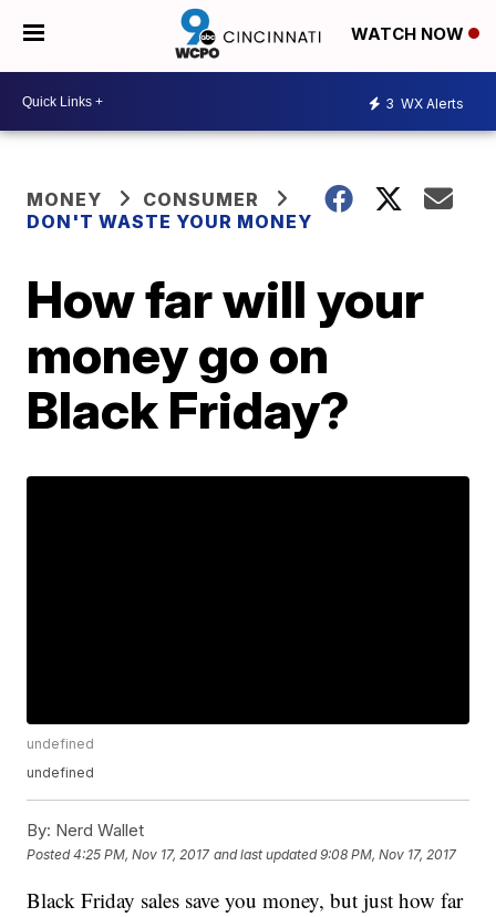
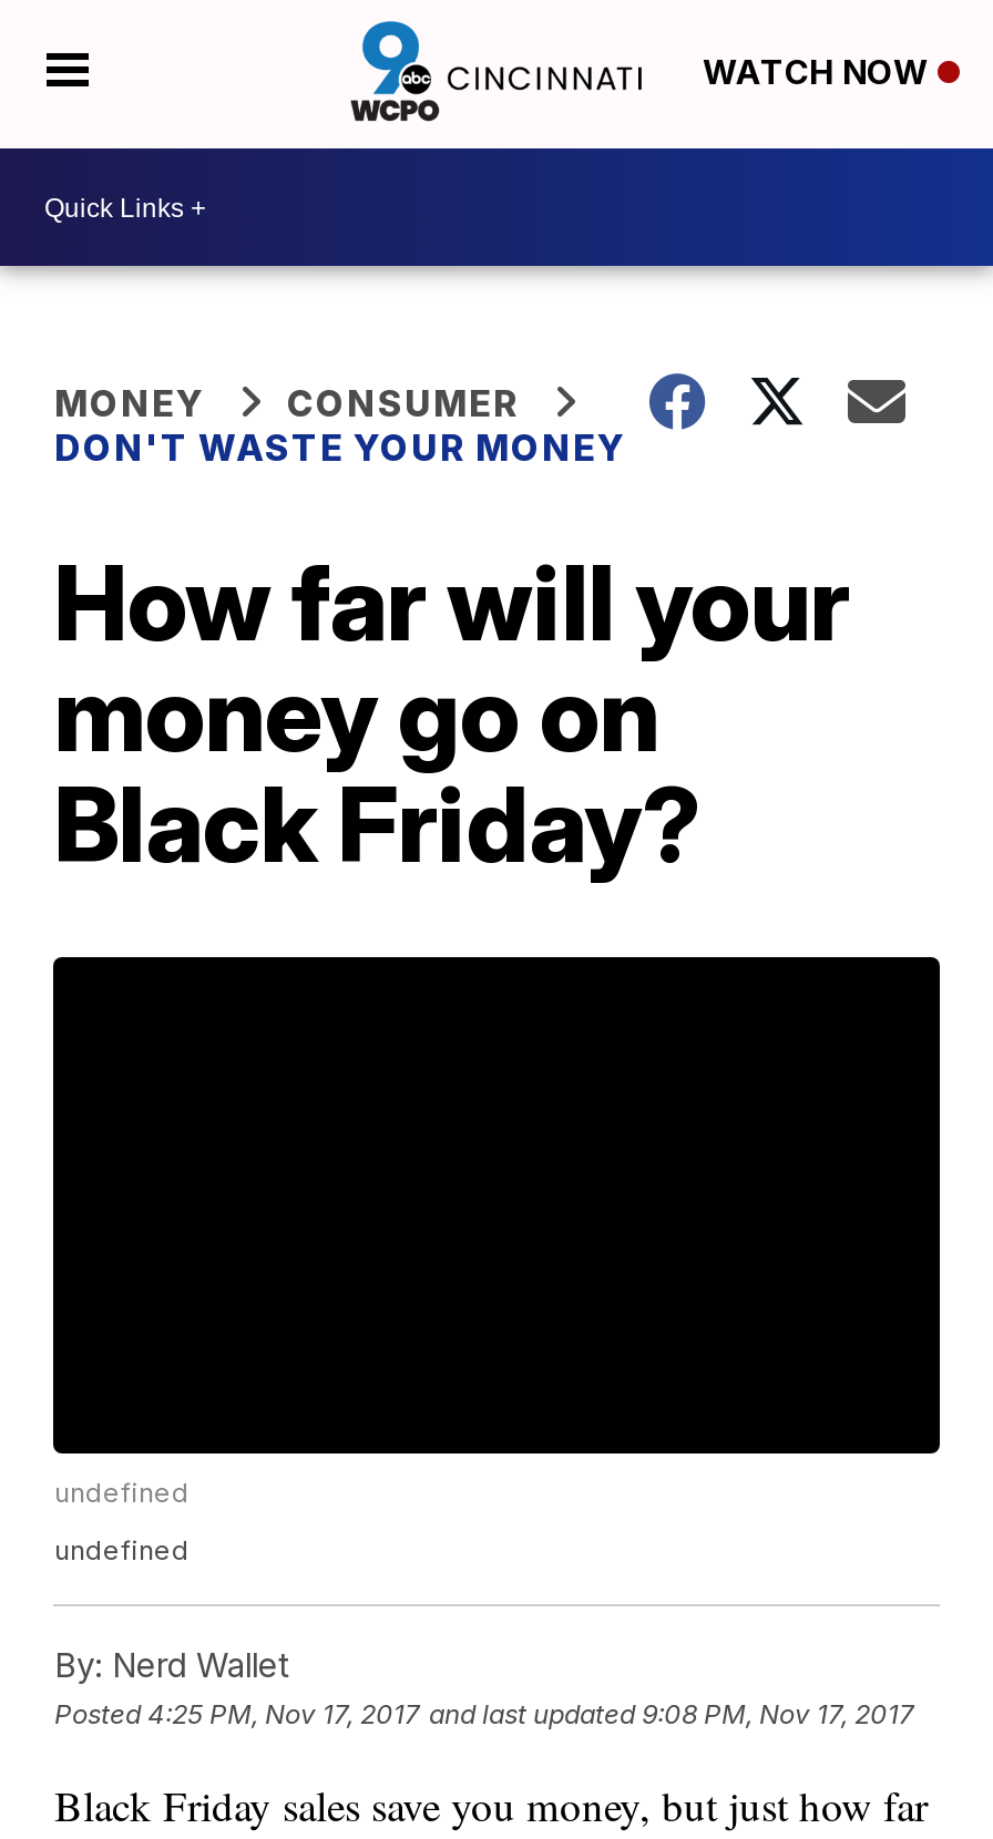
- 3 WX Alerts
